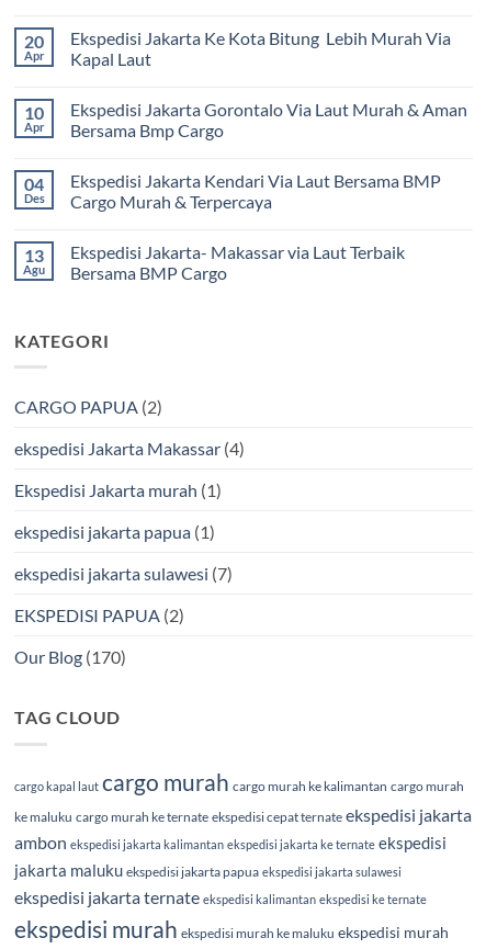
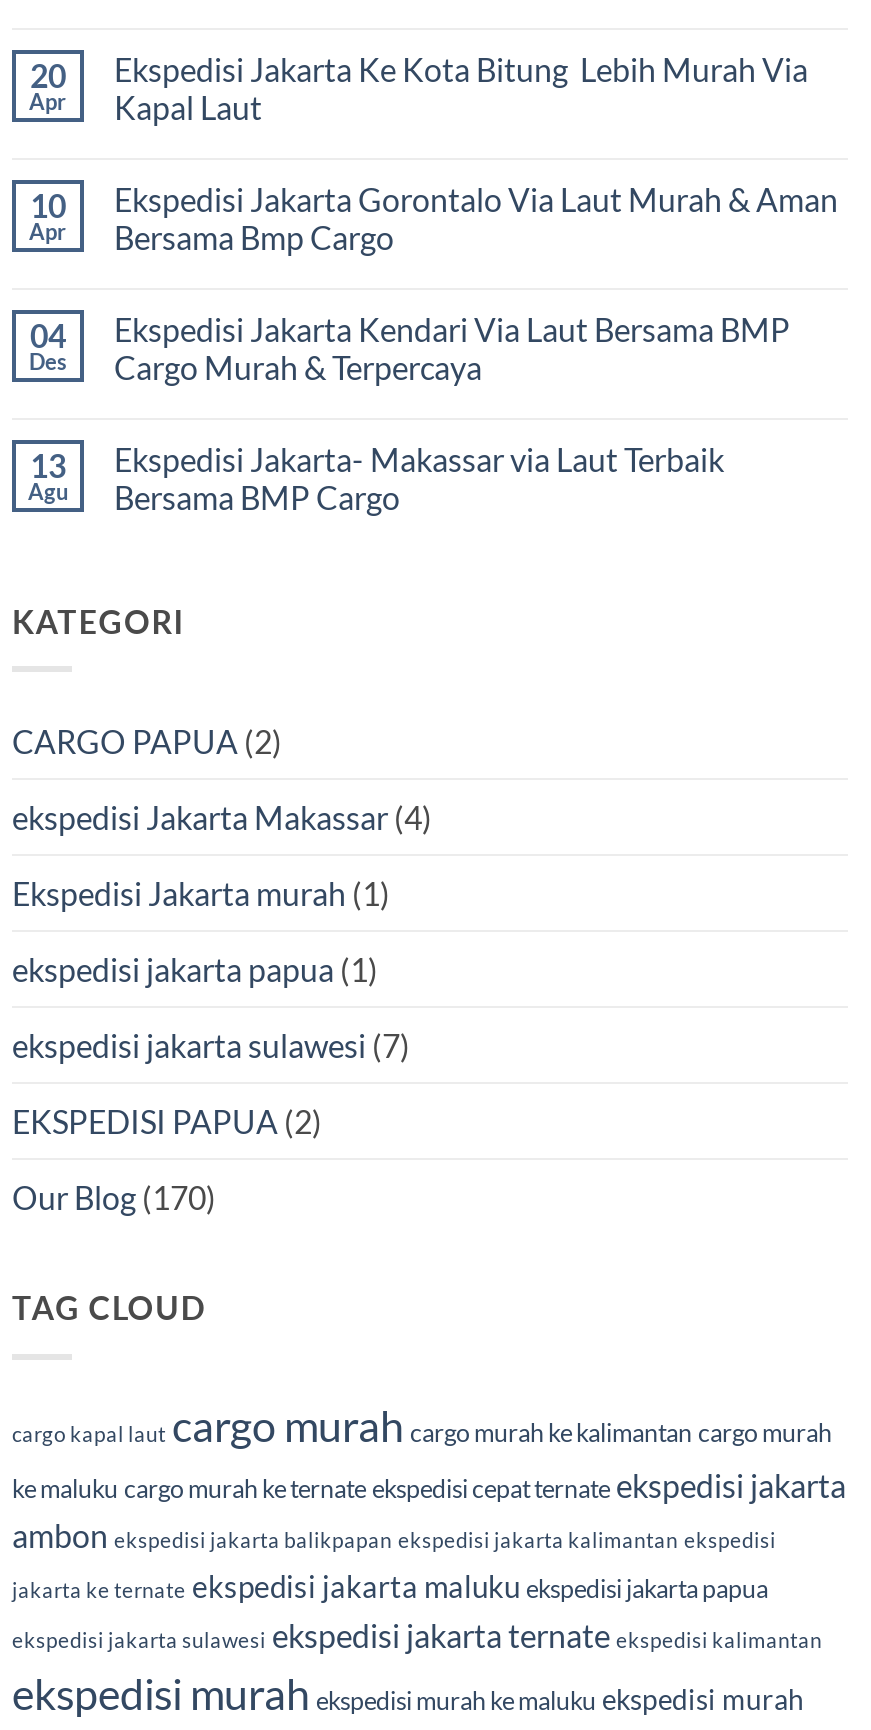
- ambon ekspedisi jakarta kalimantan ekspedisi jakarta ke ternate ekspedisi
- jakarta maluku ekspedisi jakarta papua ekspedisi jakarta sulawesi
- ekspedisi jakarta ternate ekspedisi kalimantan ekspedisi ke ternate
+ ambon ekspedisi jakarta balikpapan ekspedisi jakarta kalimantan ekspedisi
+ jakarta ke ternate ekspedisi jakarta maluku ekspedisi jakarta papua
+ ekspedisi jakarta sulawesi ekspedisi jakarta ternate ekspedisi kalimantan
